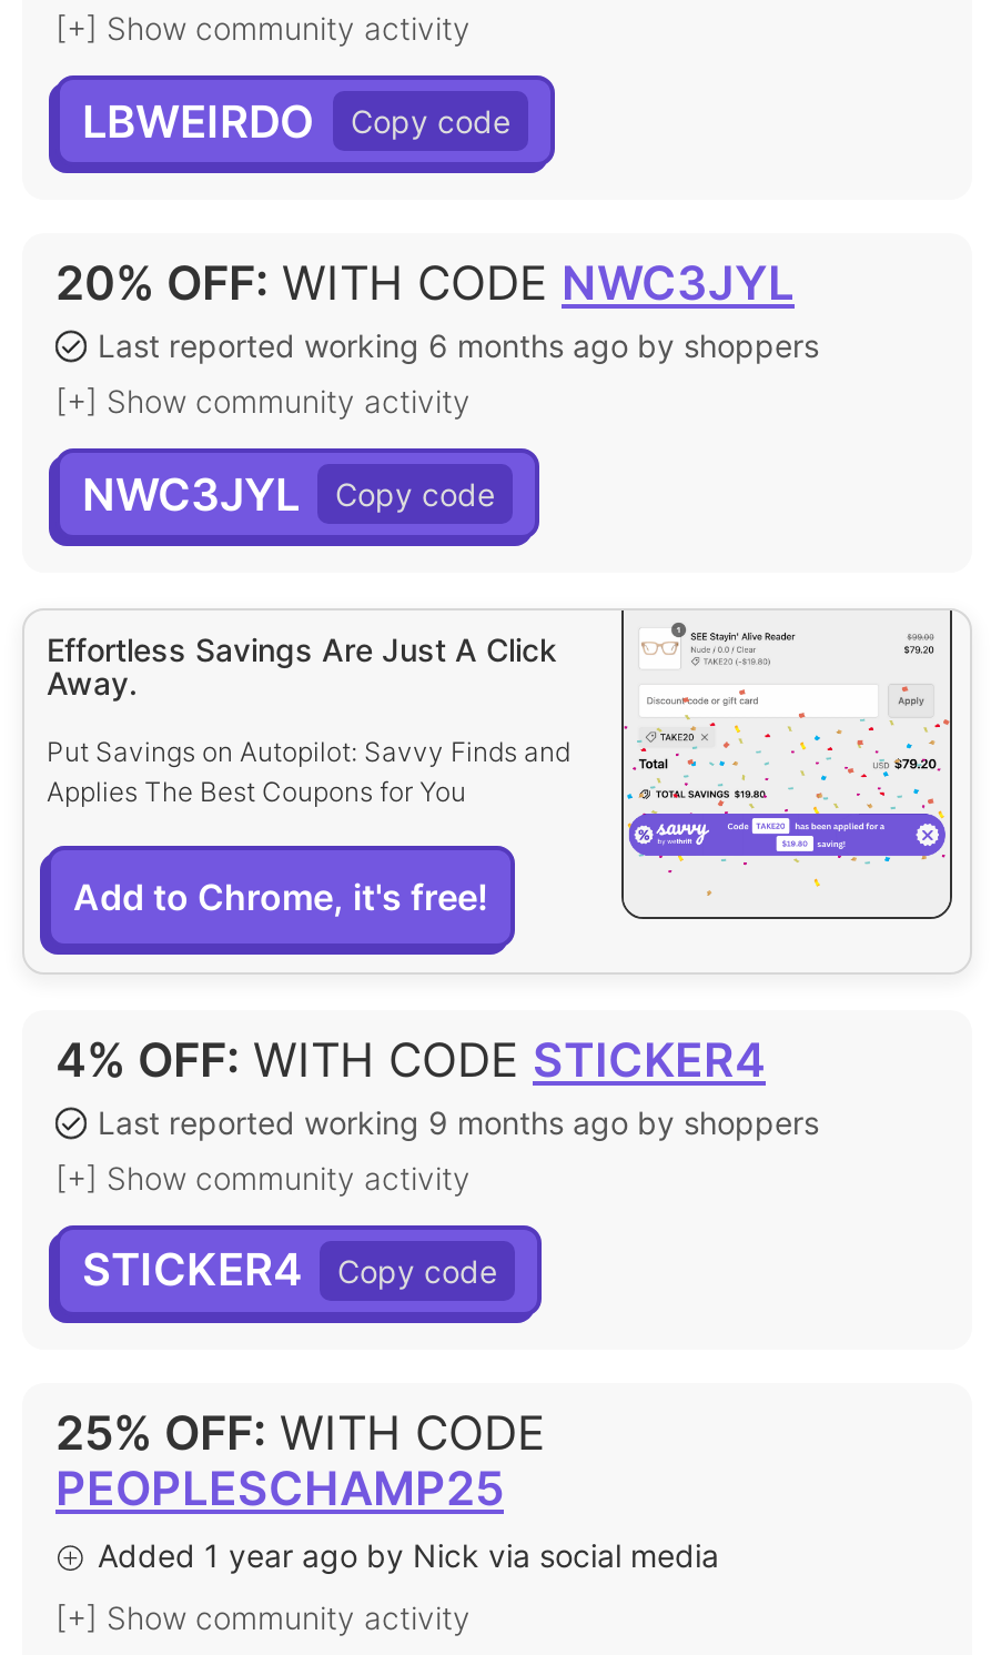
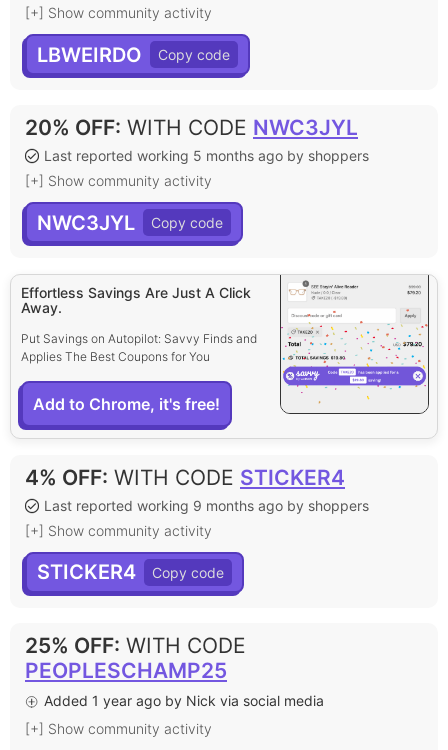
- Last reported working 6 months ago by shoppers
+ Last reported working 5 months ago by shoppers
